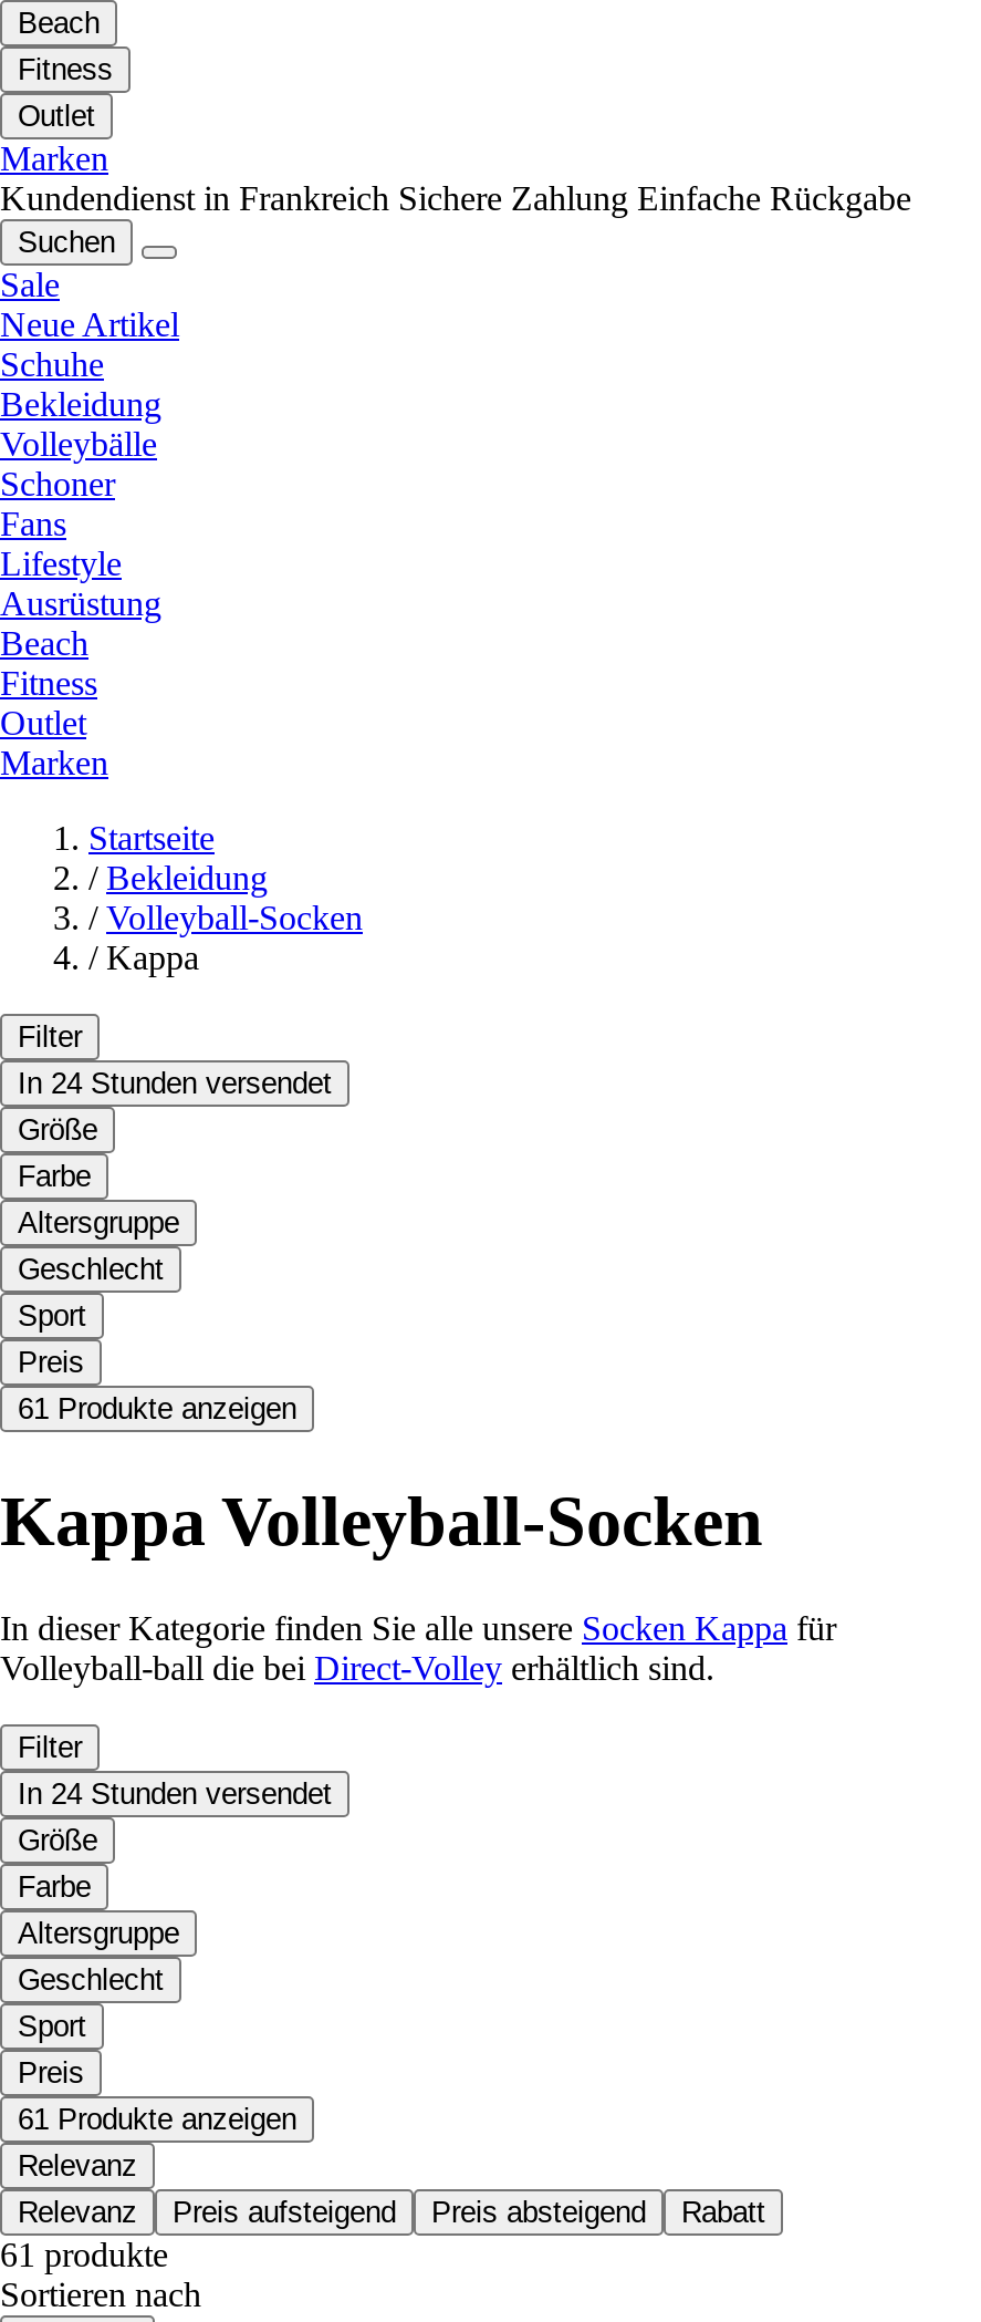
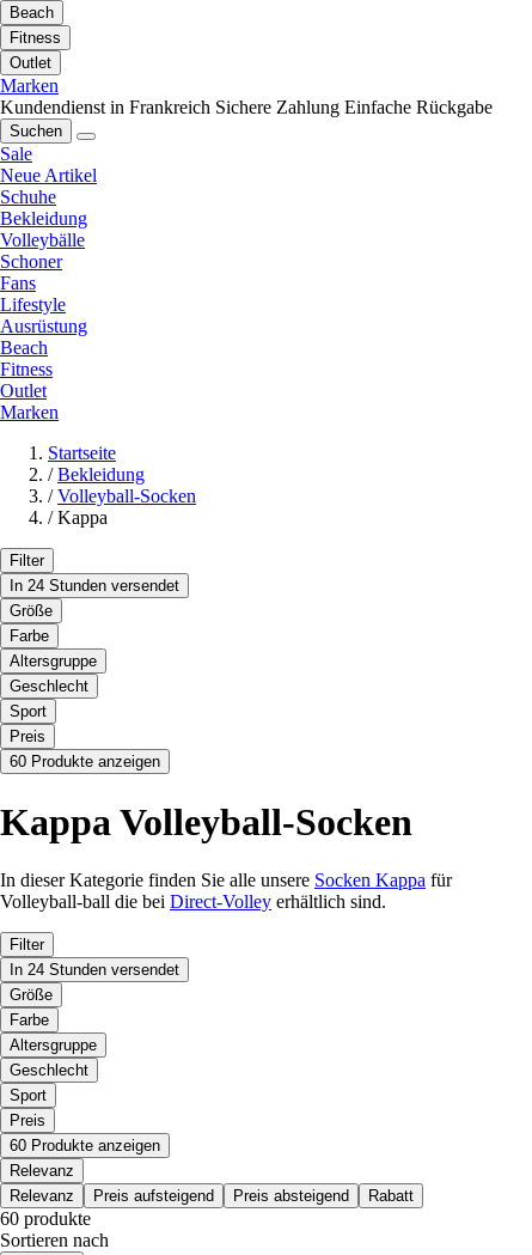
- 61 Produkte anzeigen
+ 60 Produkte anzeigen

- 61 Produkte anzeigen
+ 60 Produkte anzeigen

- 61 produkte
+ 60 produkte
